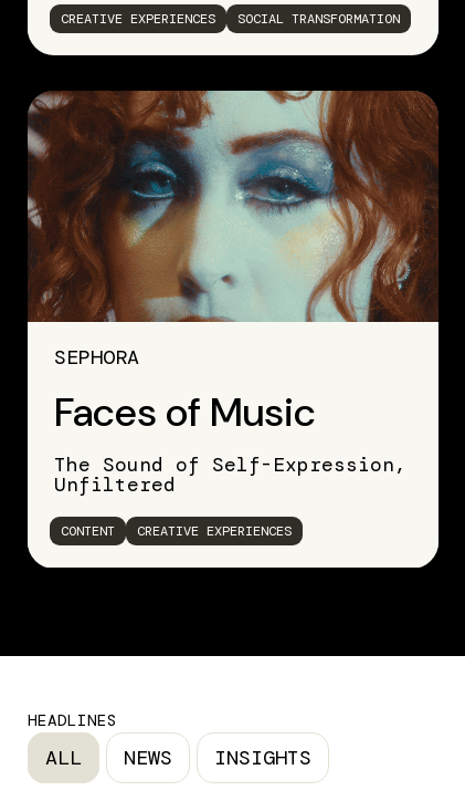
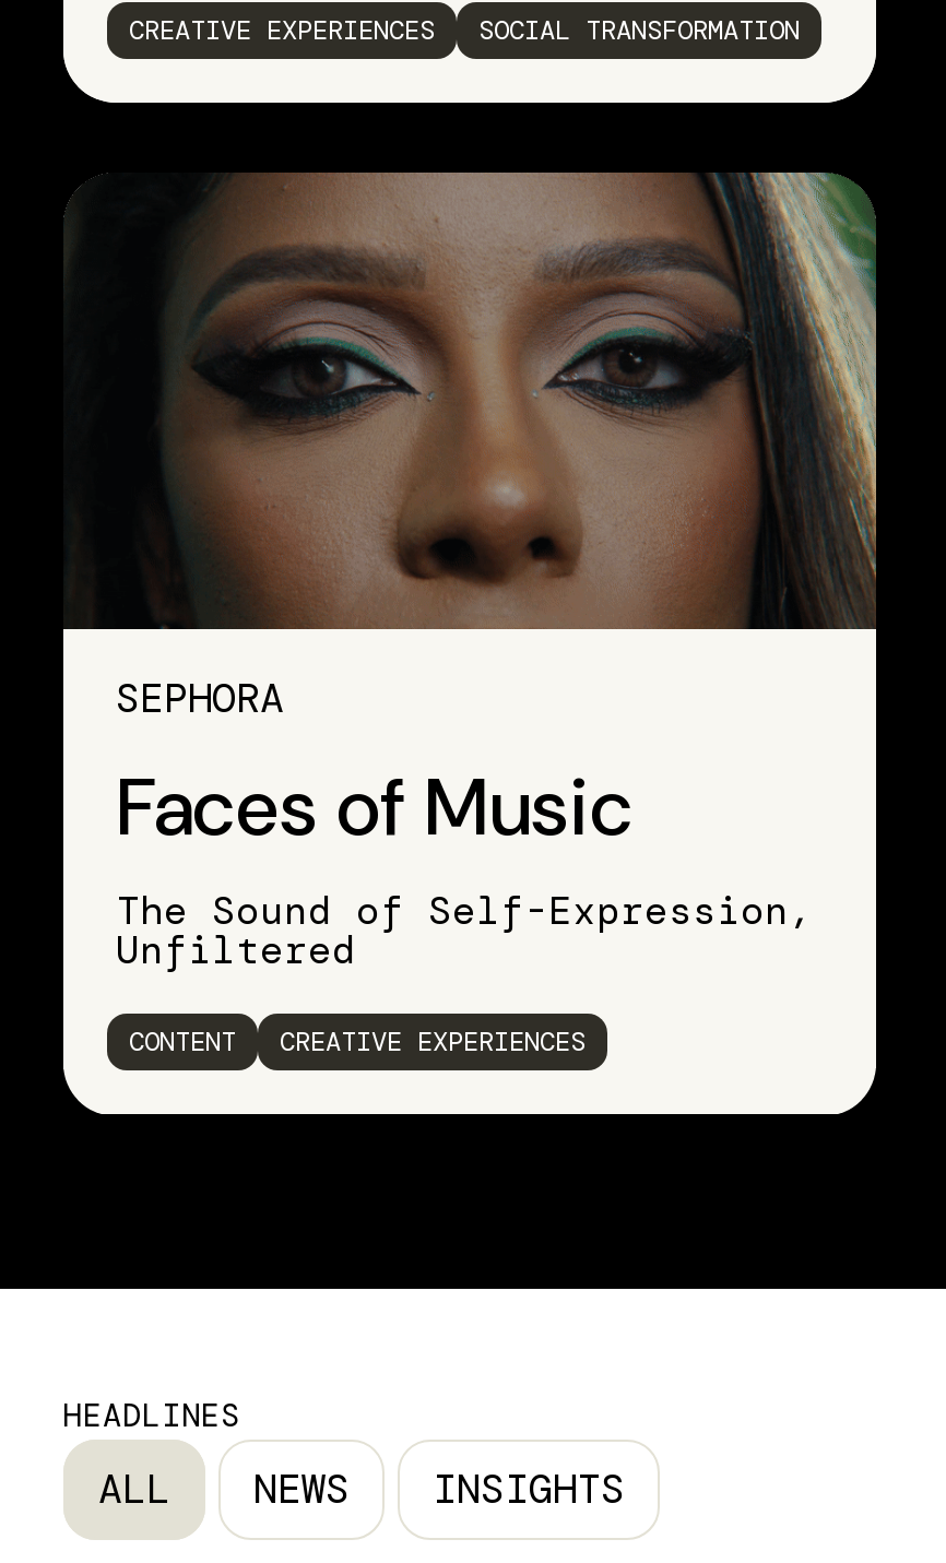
- [image]
+ [image]
